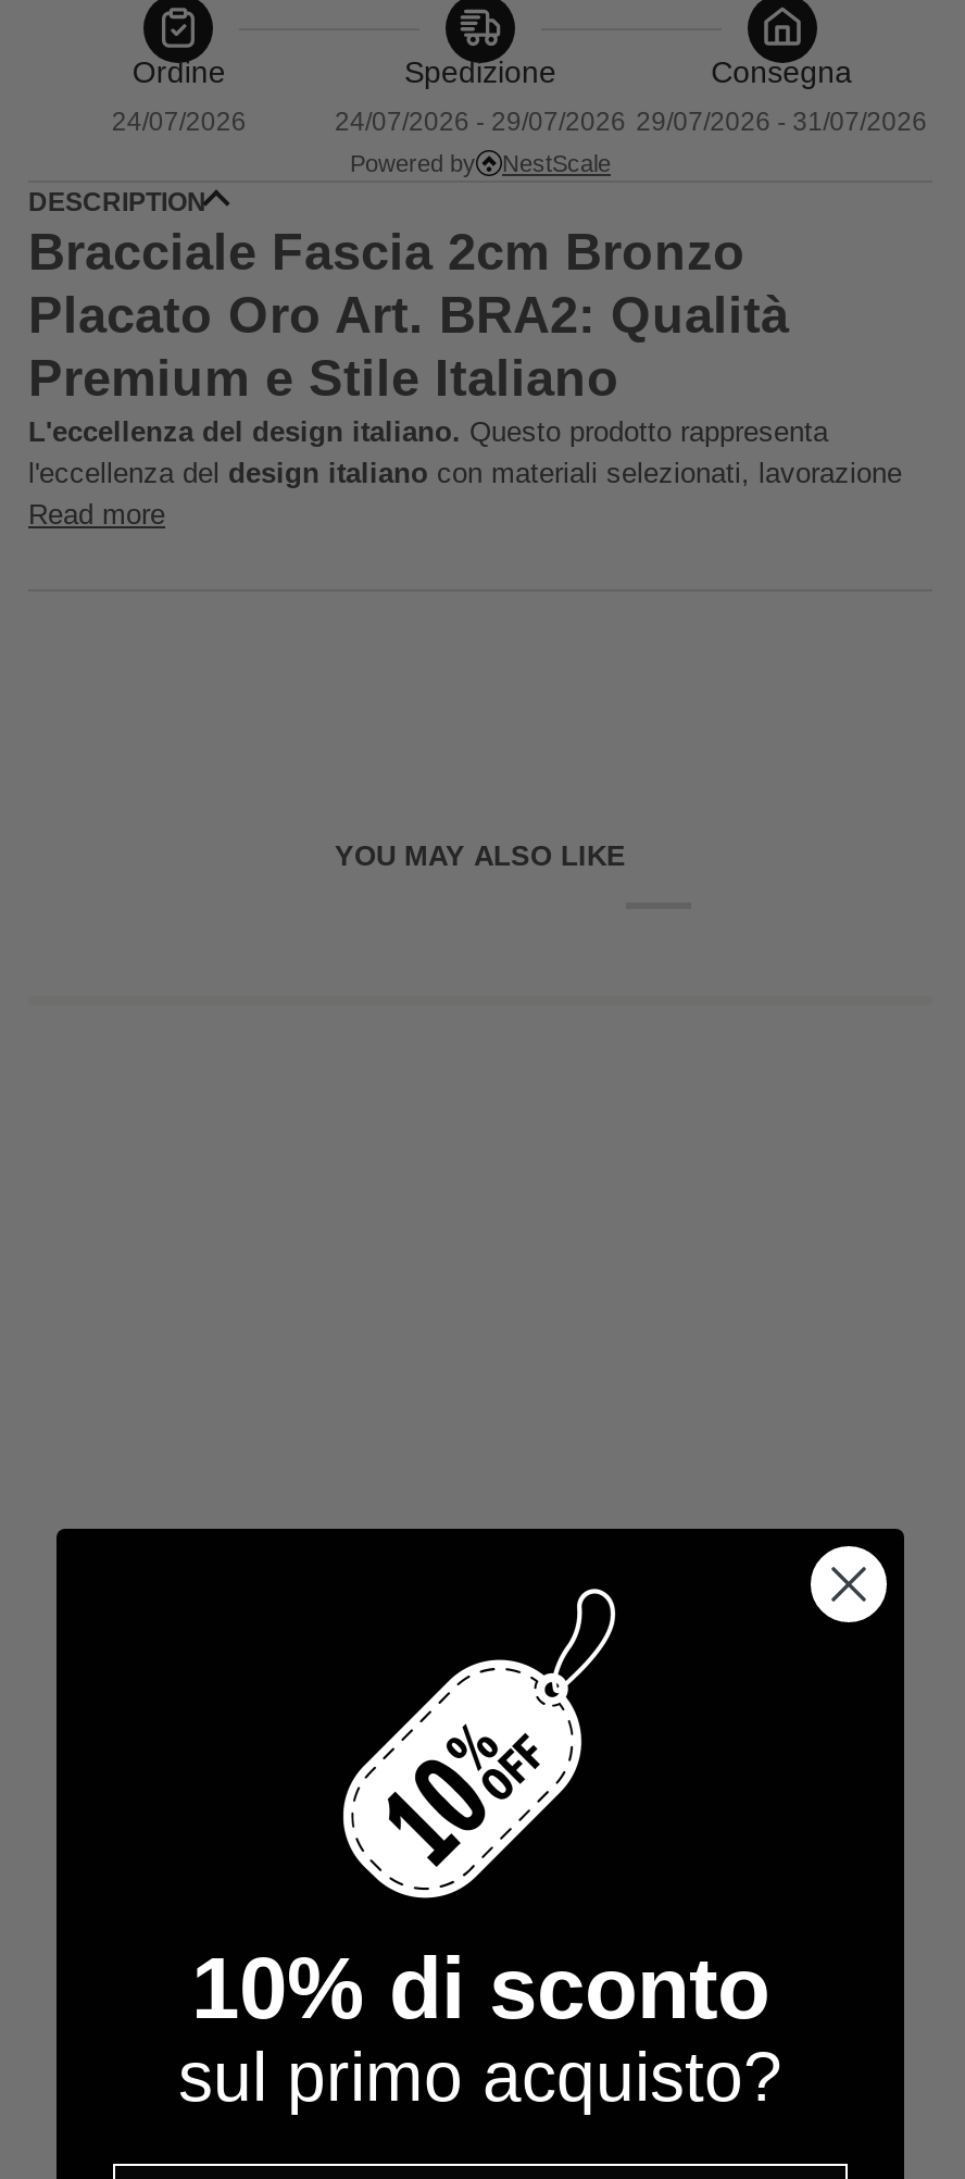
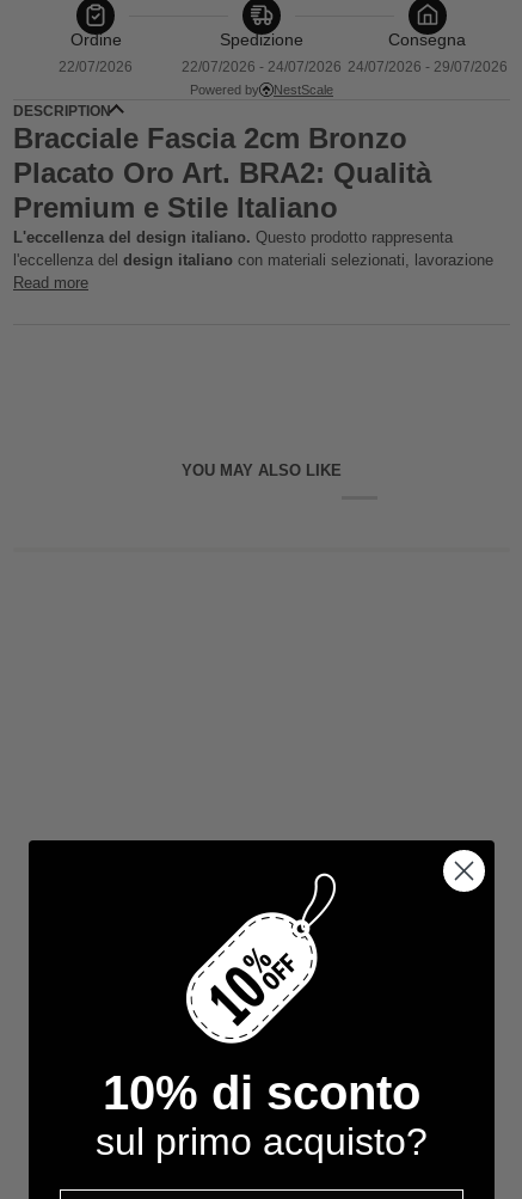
- 24/07/2026
+ 22/07/2026

- 24/07/2026 - 29/07/2026
+ 22/07/2026 - 24/07/2026

- 29/07/2026 - 31/07/2026
+ 24/07/2026 - 29/07/2026
